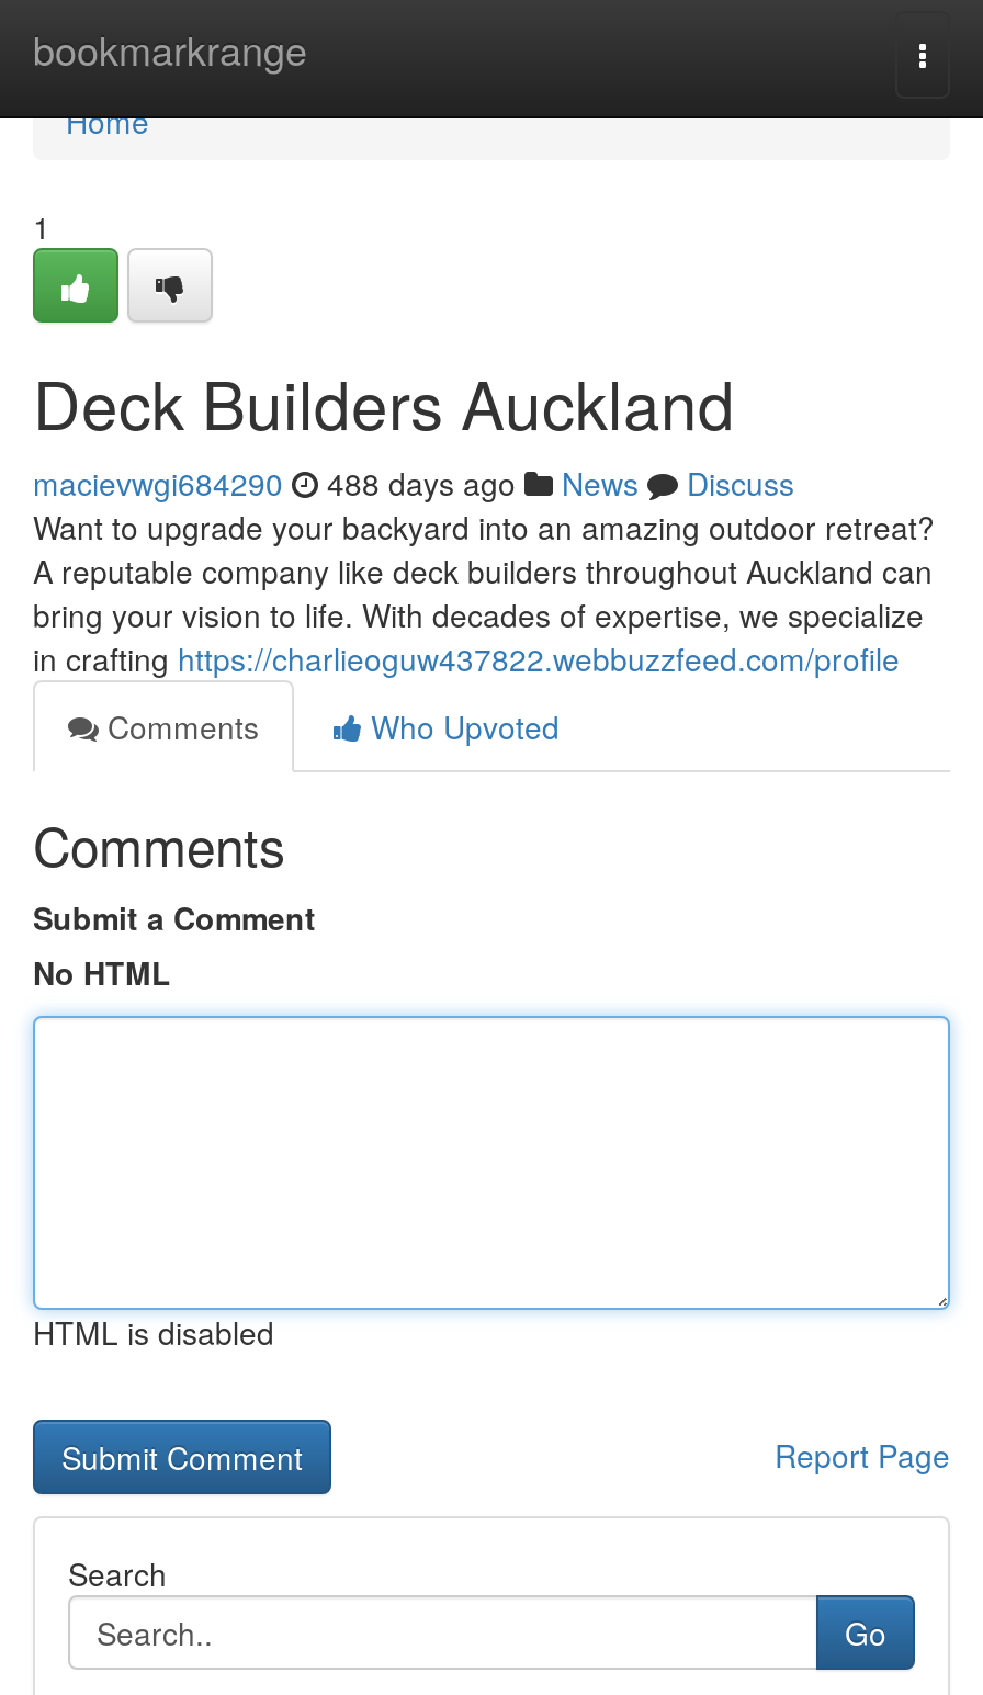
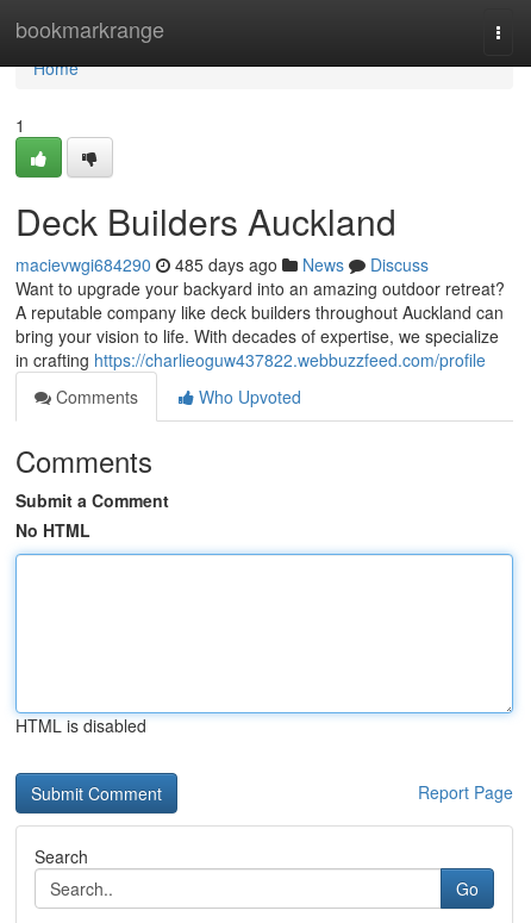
- macievwgi684290 488 days ago News Discuss
+ macievwgi684290 485 days ago News Discuss
